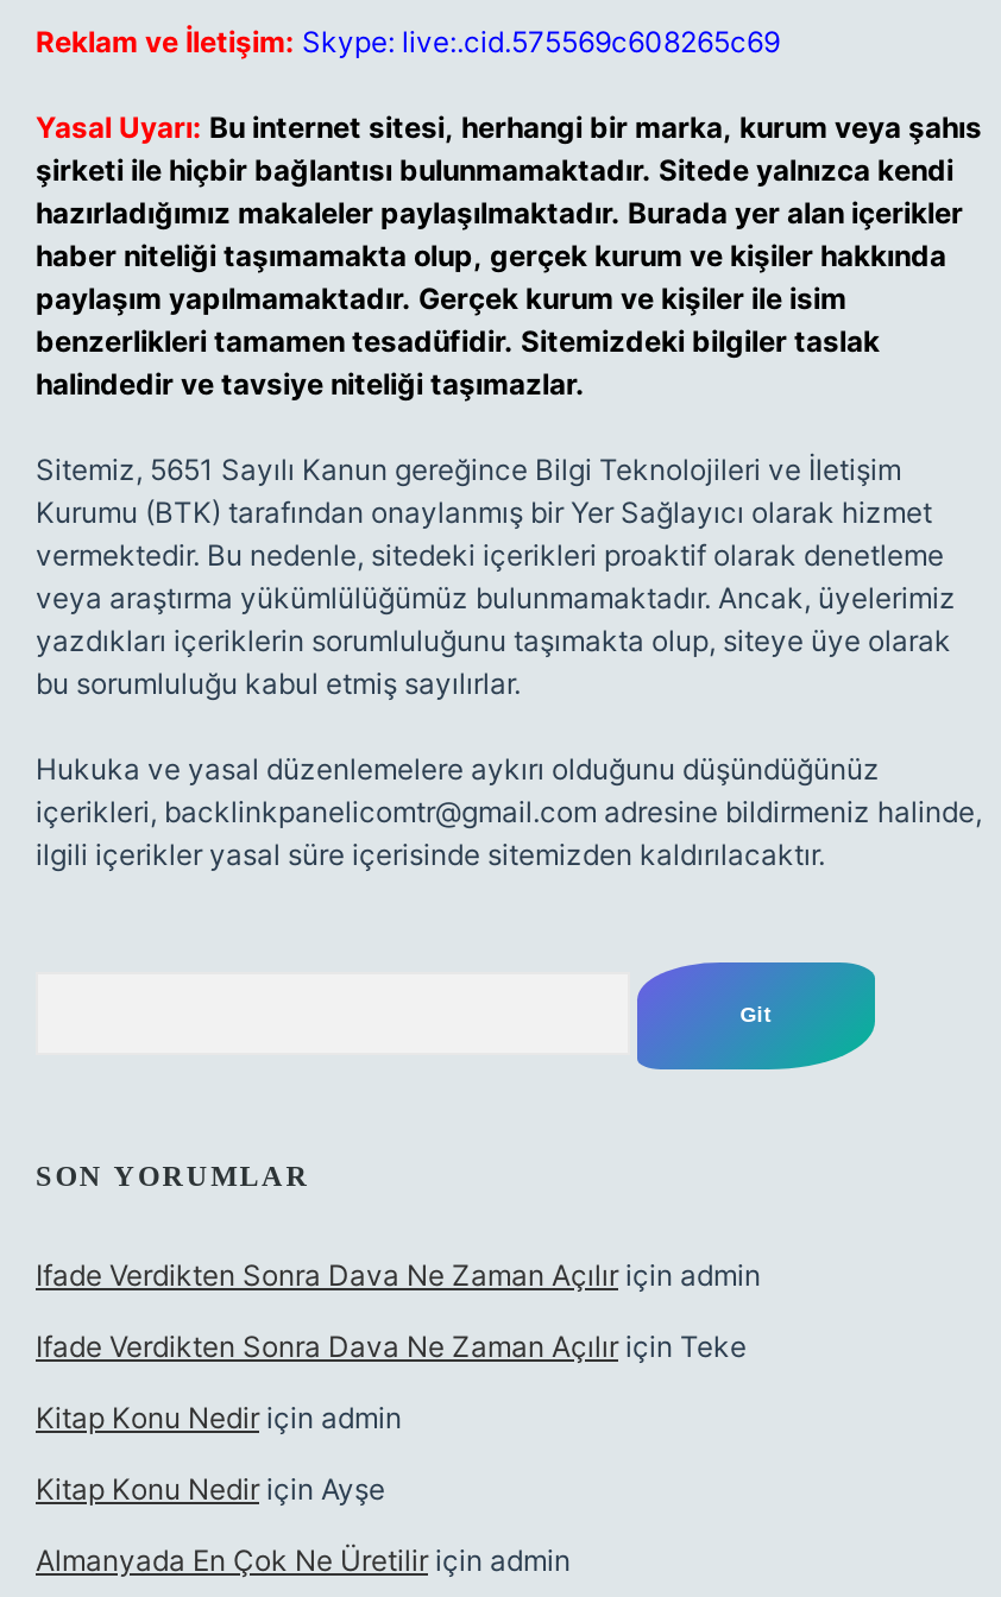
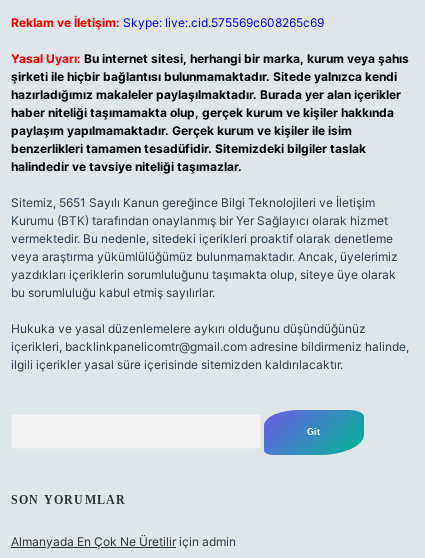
- Ifade Verdikten Sonra Dava Ne Zaman Açılır için admin
- Ifade Verdikten Sonra Dava Ne Zaman Açılır için Teke
- Kitap Konu Nedir için admin
- Kitap Konu Nedir için Ayşe
